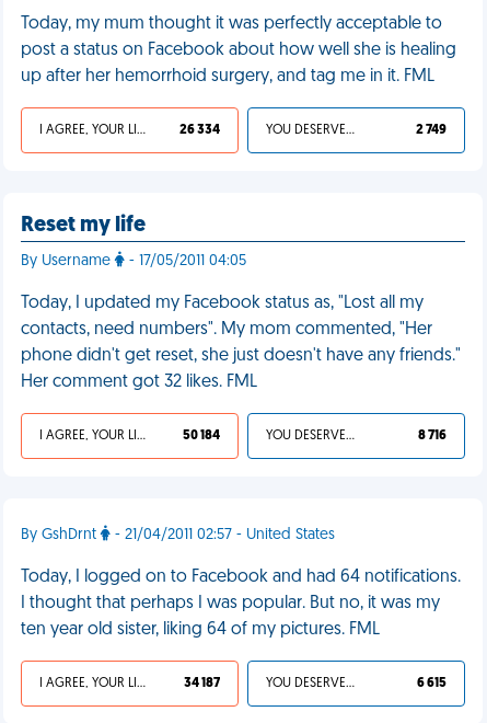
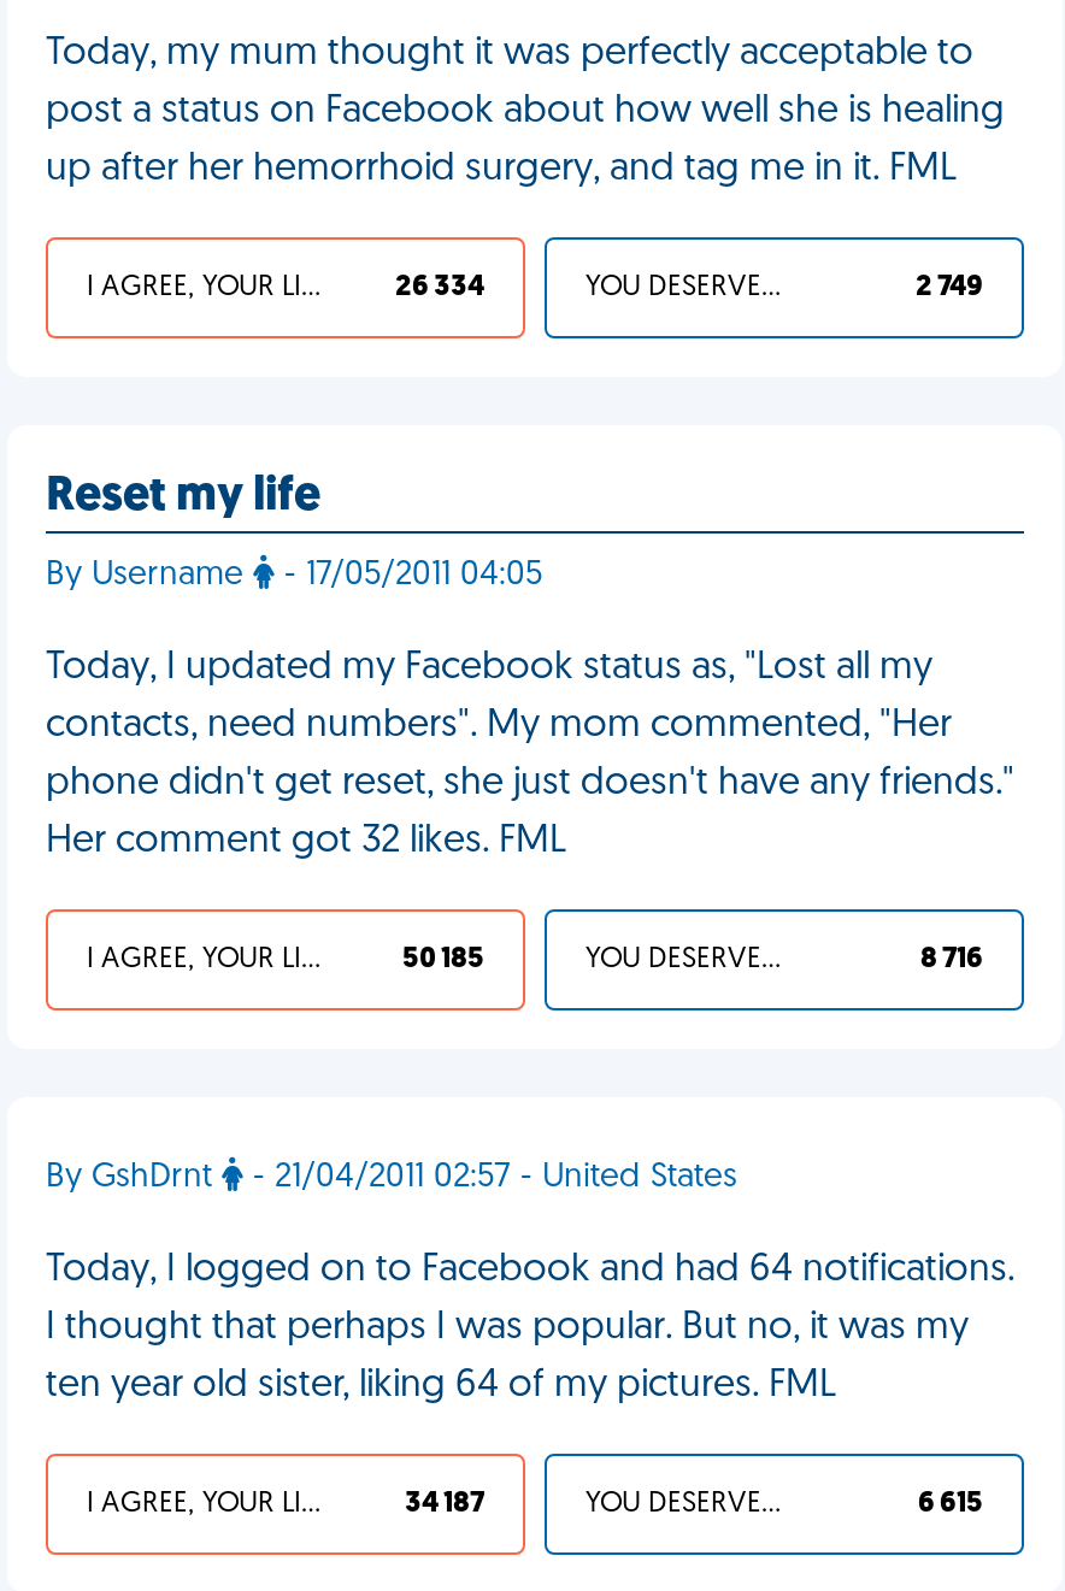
- 50 184
+ 50 185
